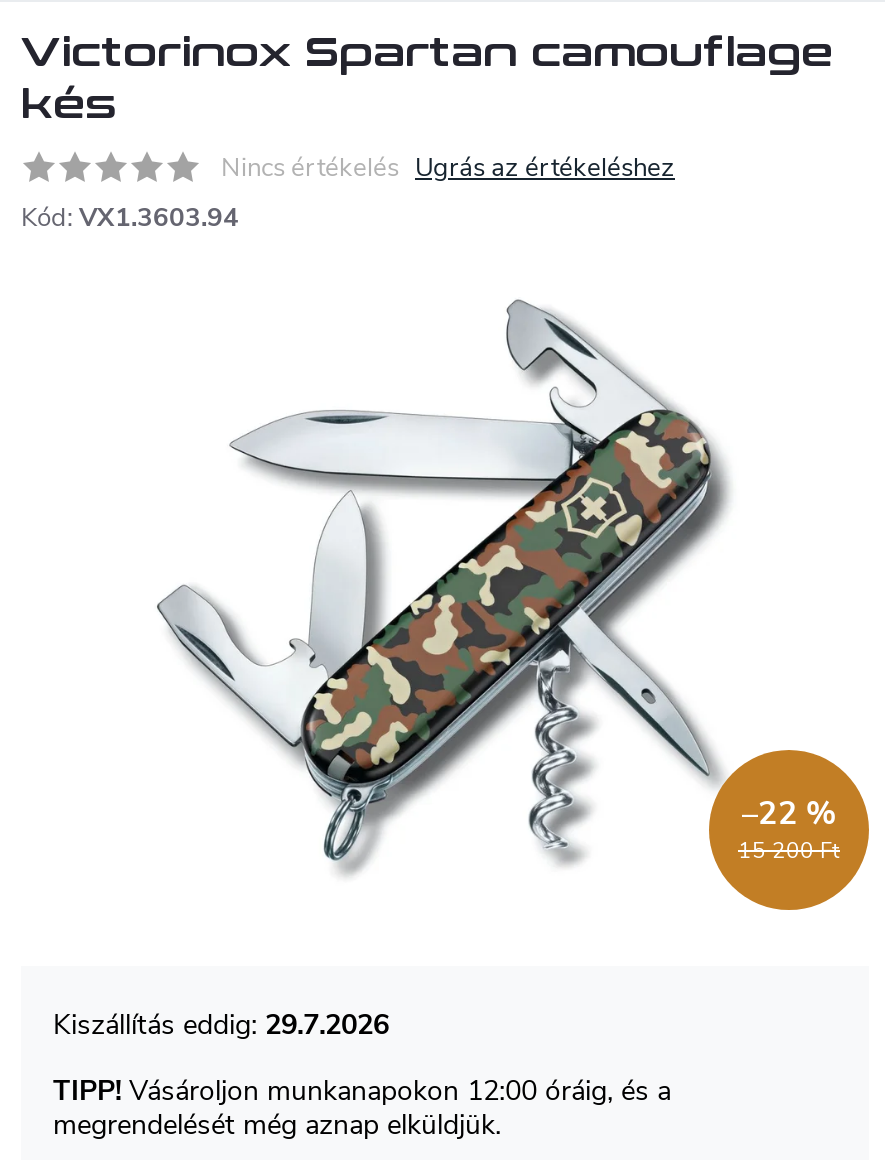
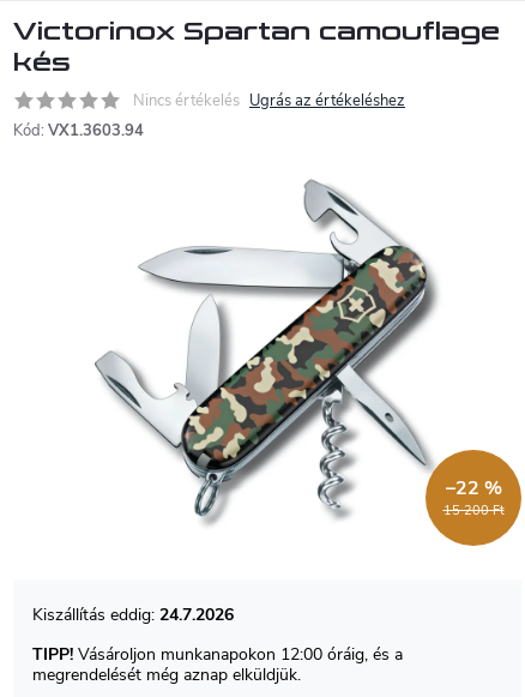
- 29.7.2026
+ 24.7.2026
